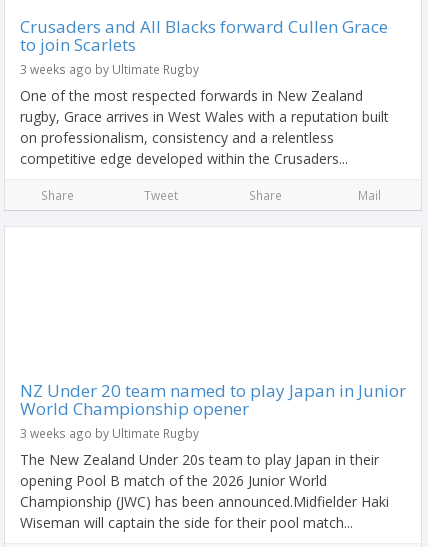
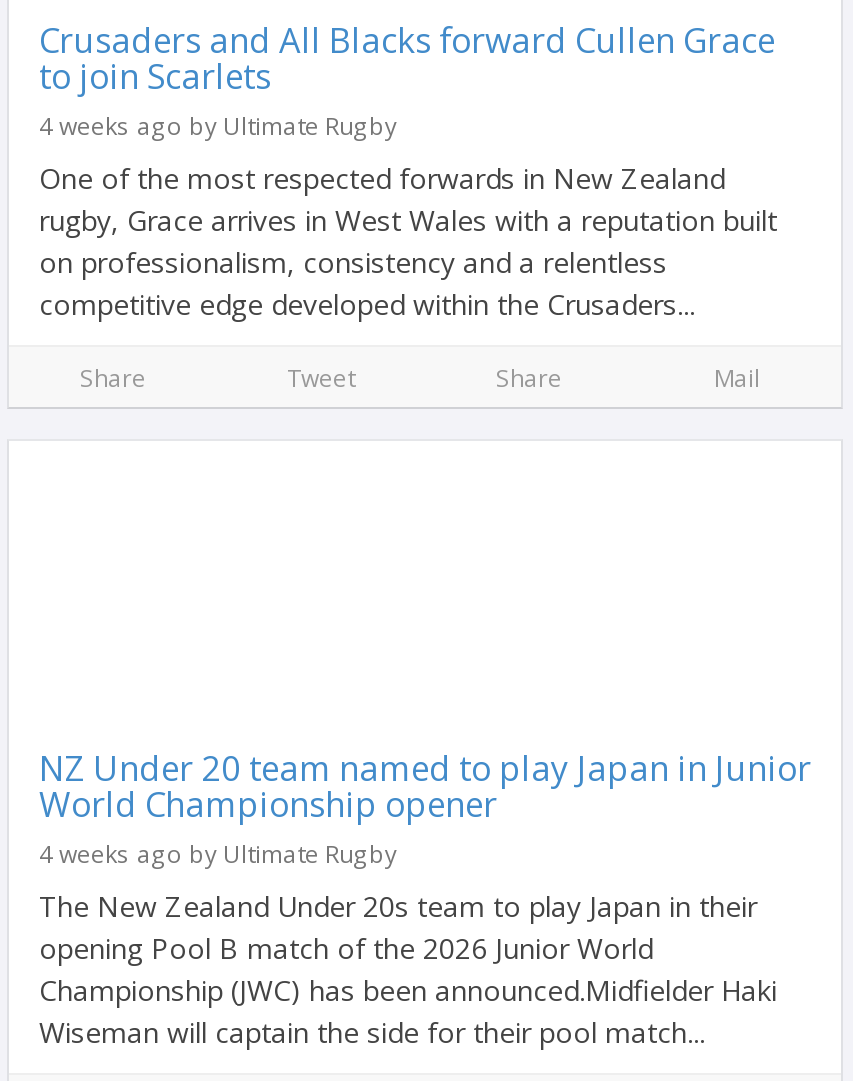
- 3 weeks ago by Ultimate Rugby
+ 4 weeks ago by Ultimate Rugby

- 3 weeks ago by Ultimate Rugby
+ 4 weeks ago by Ultimate Rugby
